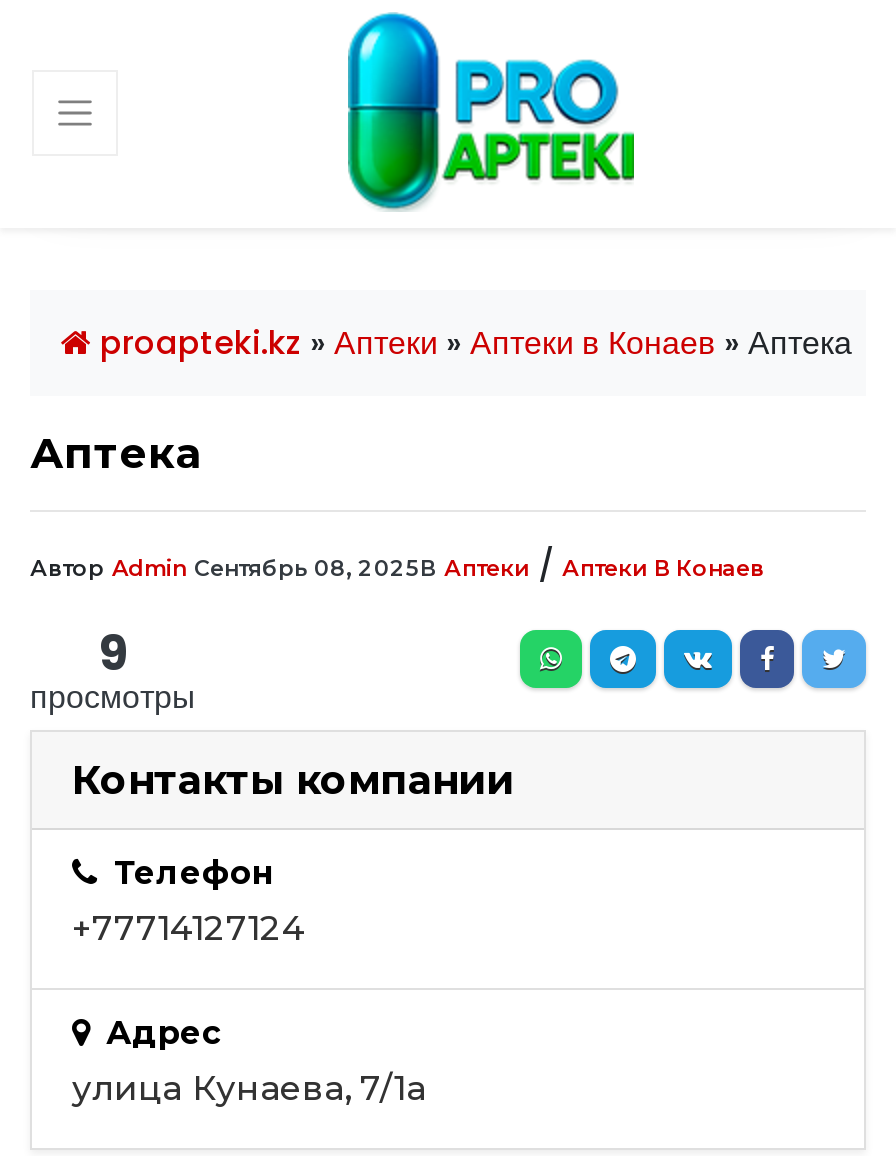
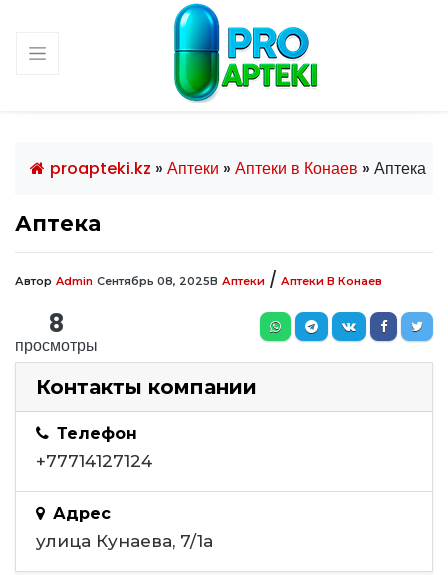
- 9
+ 8
